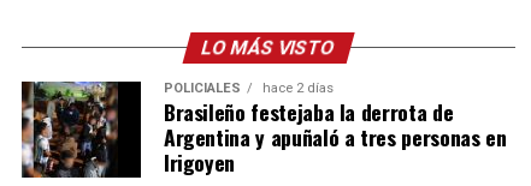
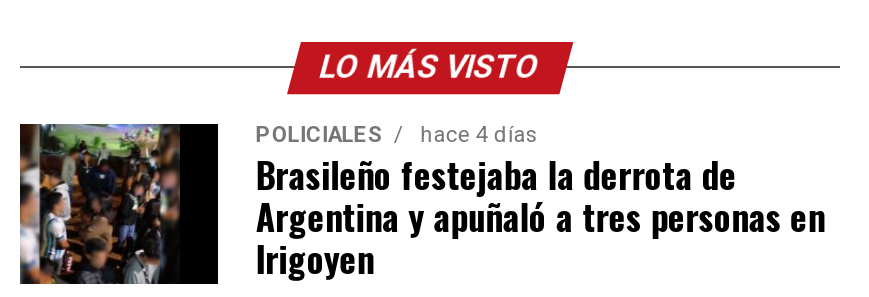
- POLICIALES hace 2 días
+ POLICIALES hace 4 días
